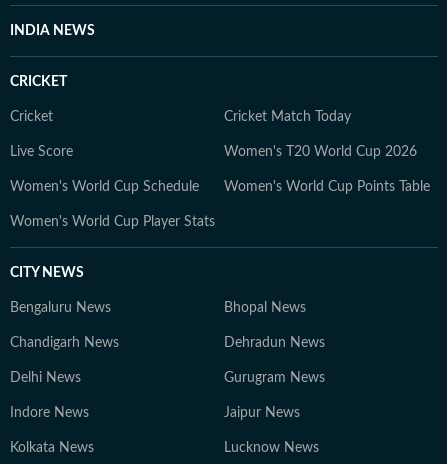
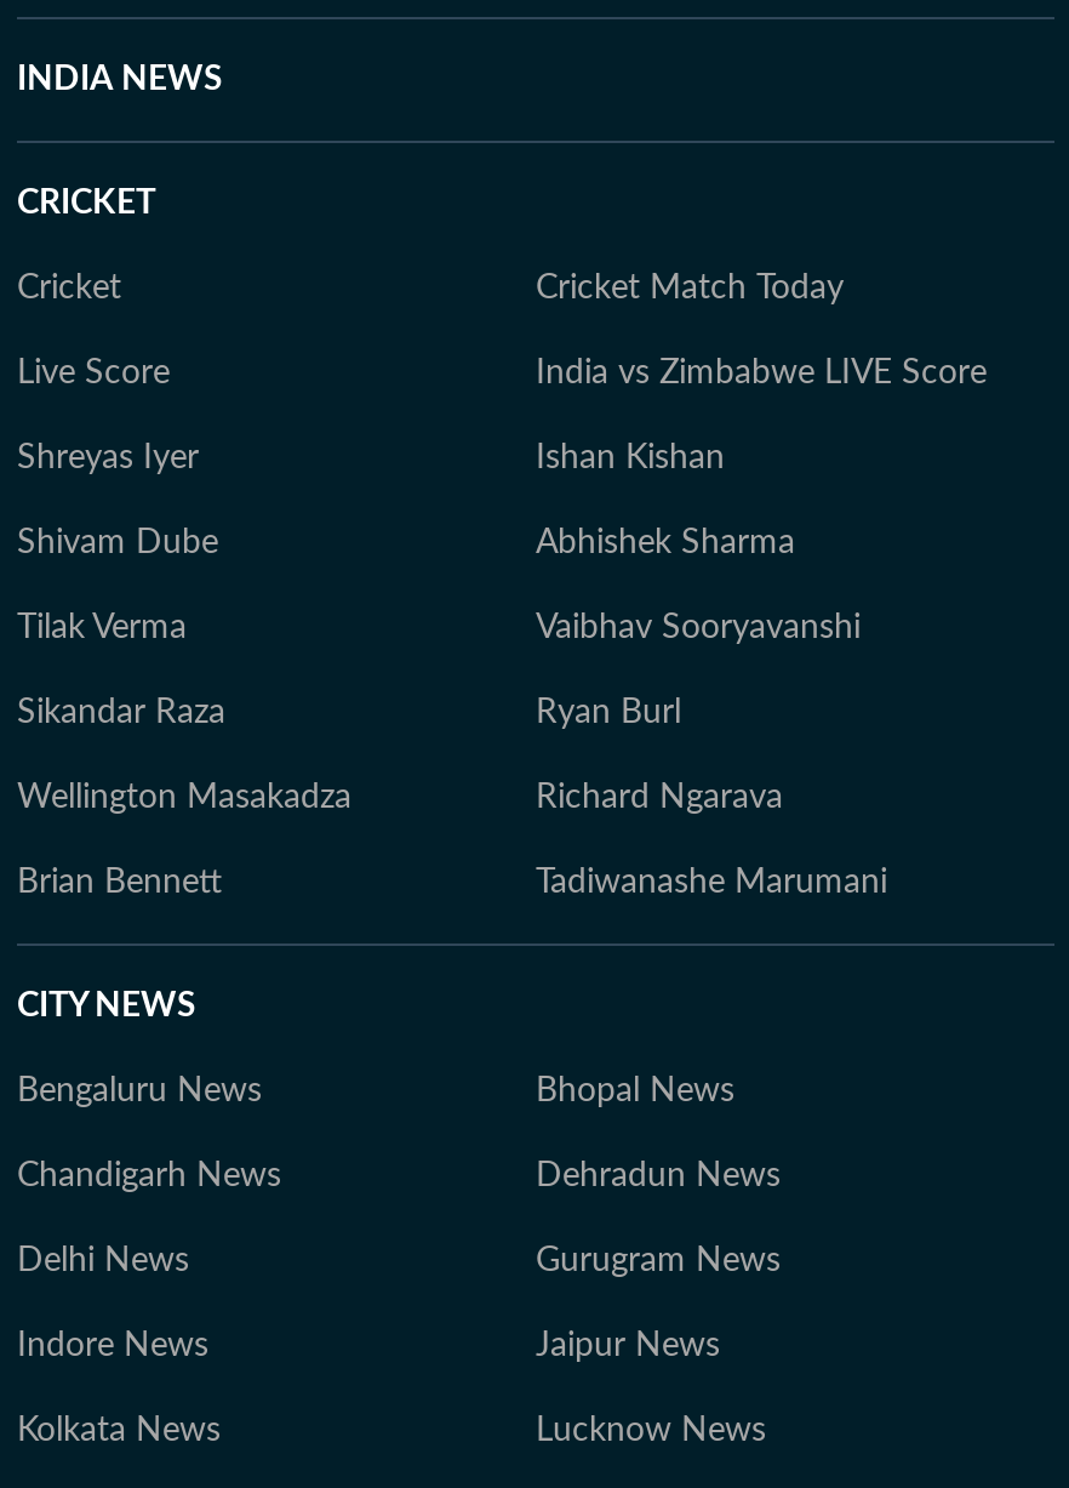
- Women's T20 World Cup 2026
- Women's World Cup Schedule
- Women's World Cup Points Table
- Women's World Cup Player Stats
+ India vs Zimbabwe LIVE Score
+ Shreyas Iyer
+ Ishan Kishan
+ Shivam Dube
+ Abhishek Sharma
+ Tilak Verma
+ Vaibhav Sooryavanshi
+ Sikandar Raza
+ Ryan Burl
+ Wellington Masakadza
+ Richard Ngarava
+ Brian Bennett
+ Tadiwanashe Marumani
